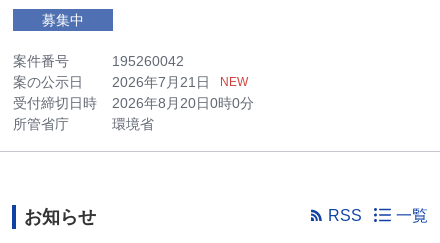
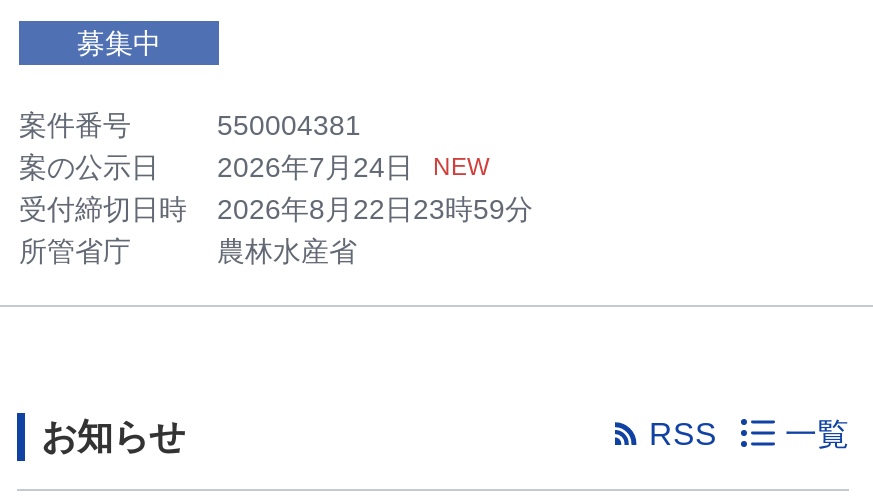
- 195260042
+ 550004381

- 案の公示日 2026年7月21日 NEW
+ 案の公示日 2026年7月24日 NEW

- 受付締切日時 2026年8月20日0時0分
+ 受付締切日時 2026年8月22日23時59分

- 環境省
+ 農林水産省
